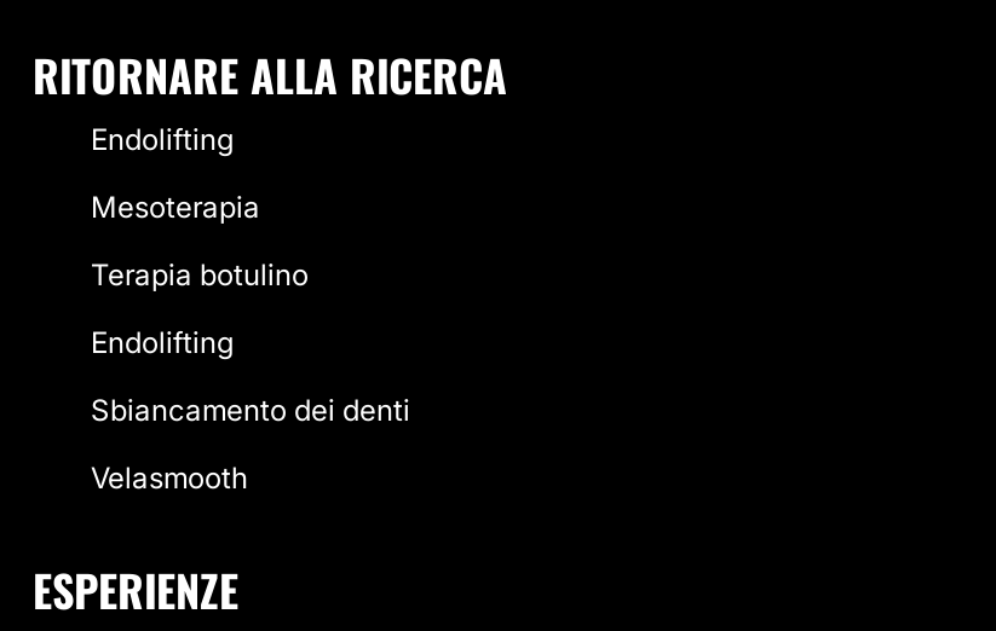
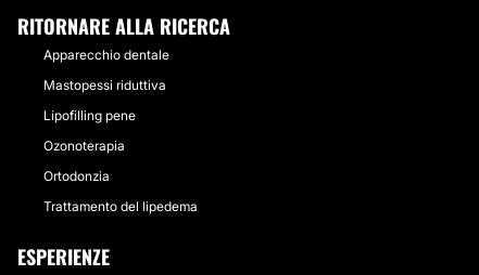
- Endolifting
+ Apparecchio dentale

- Mesoterapia
+ Mastopessi riduttiva

- Terapia botulino
+ Lipofilling pene

- Endolifting
+ Ozonoterapia

- Sbiancamento dei denti
+ Ortodonzia

- Velasmooth
+ Trattamento del lipedema
